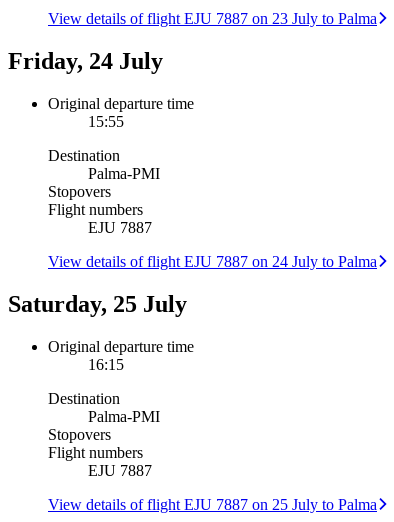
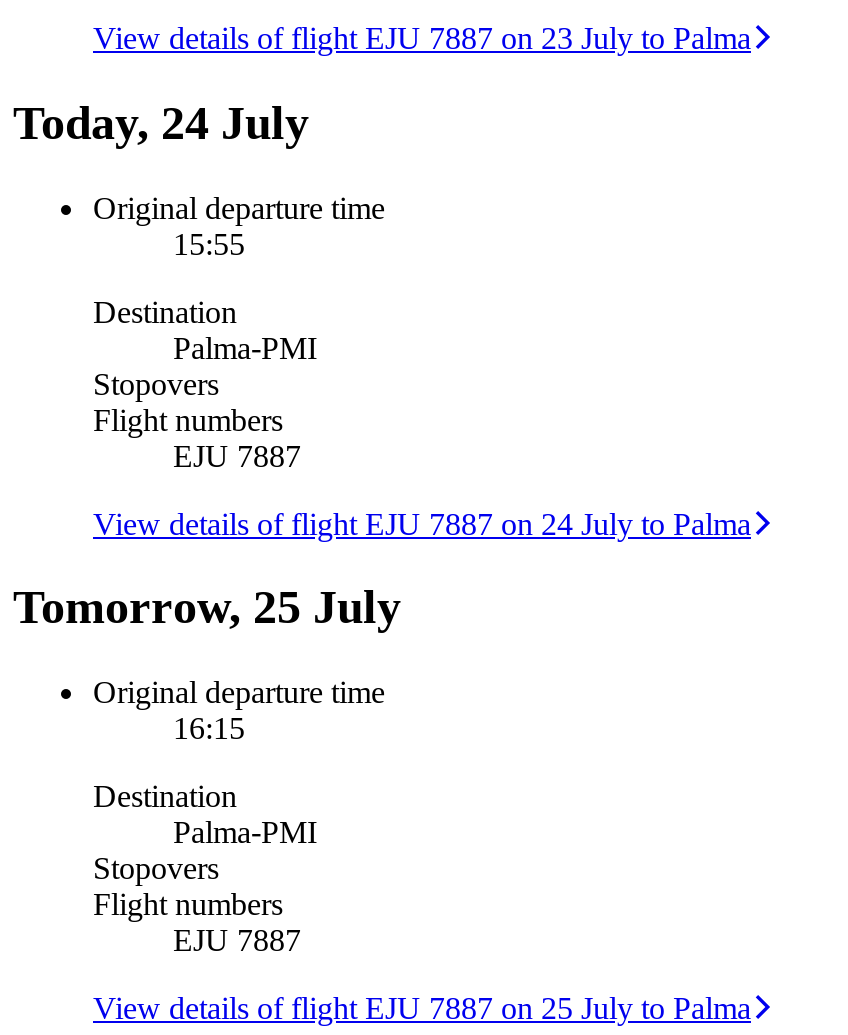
- Friday, 24 July
+ Today, 24 July

- Saturday, 25 July
+ Tomorrow, 25 July
